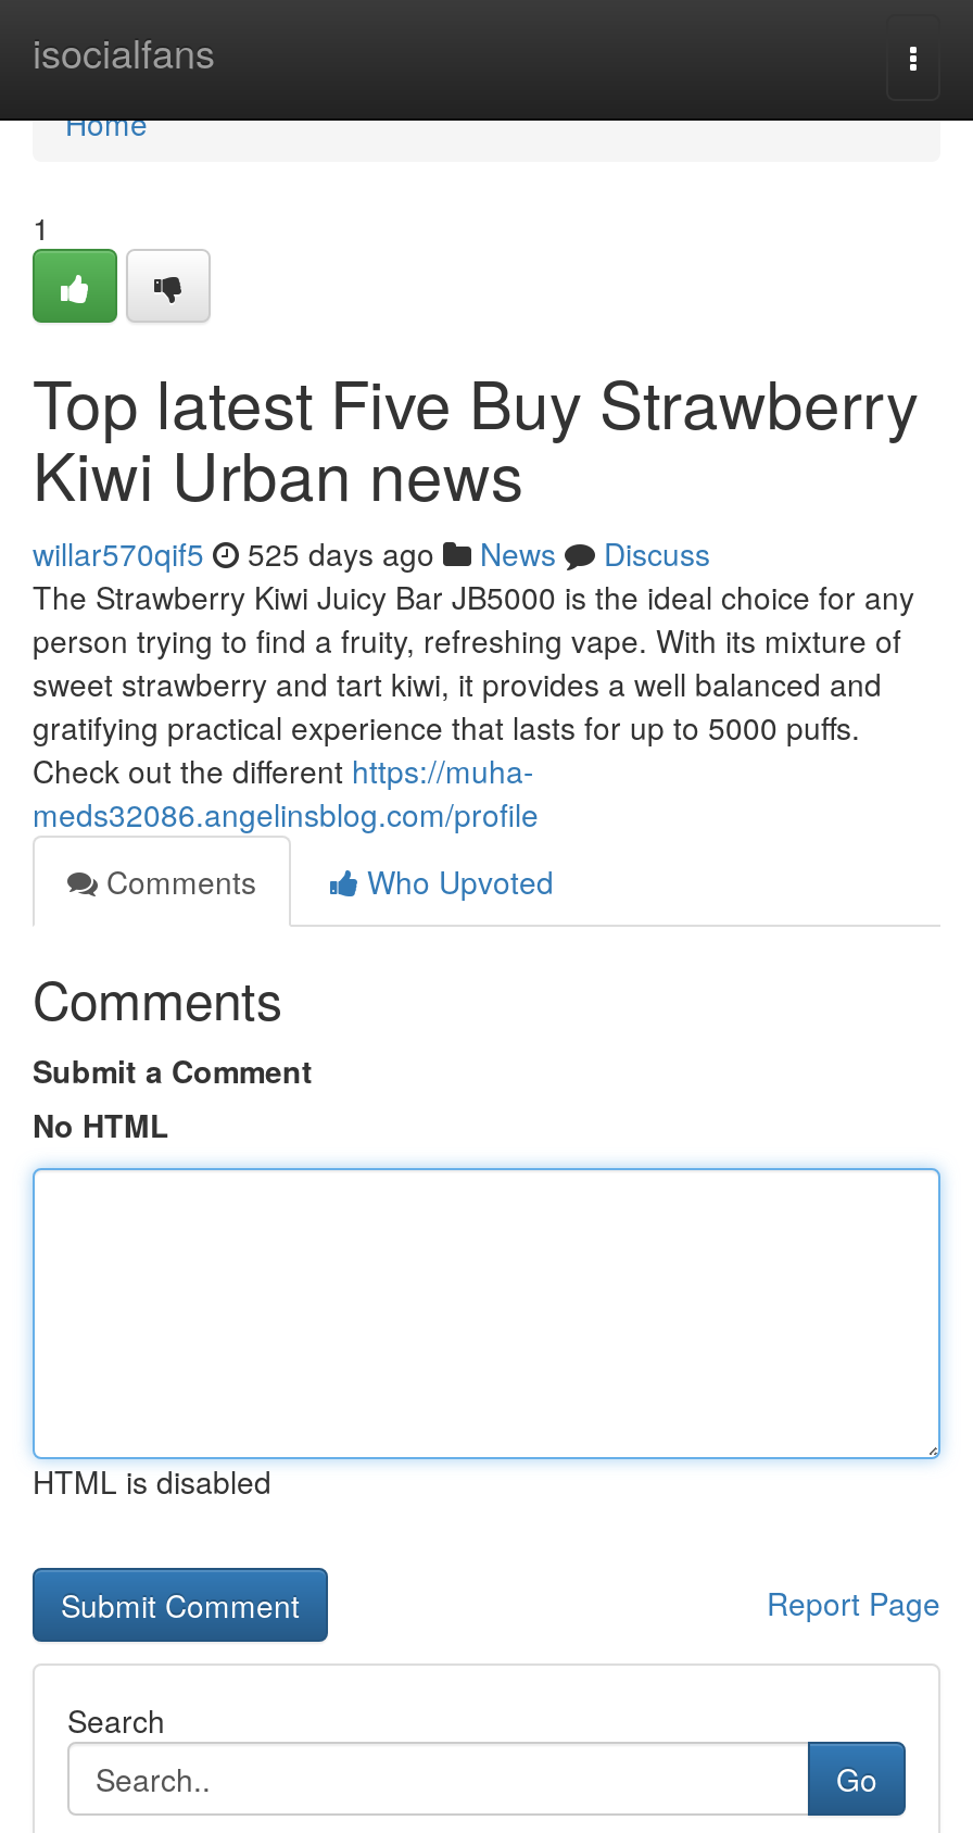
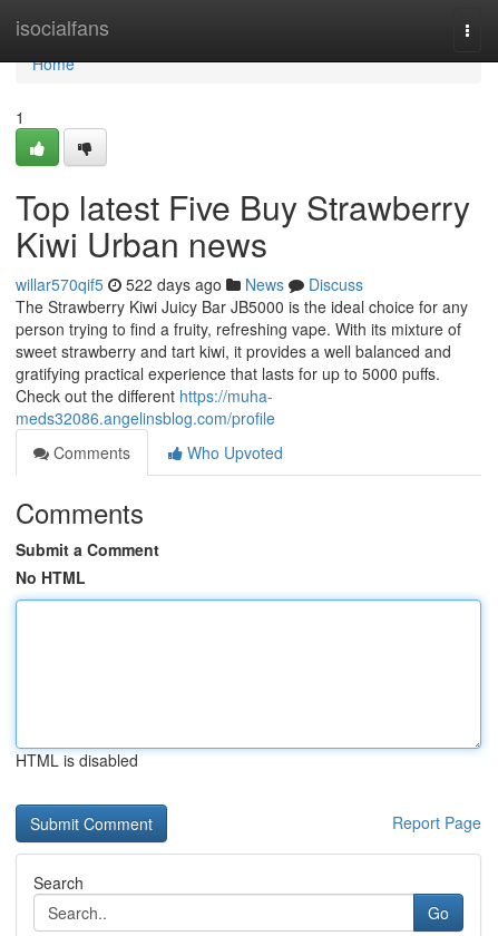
- willar570qif5 525 days ago News Discuss
+ willar570qif5 522 days ago News Discuss
